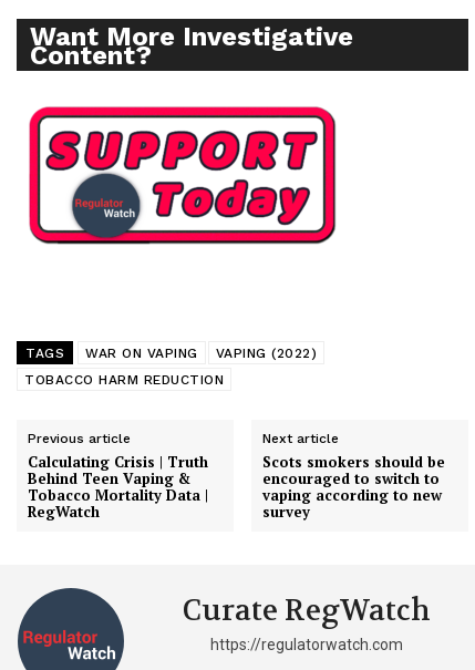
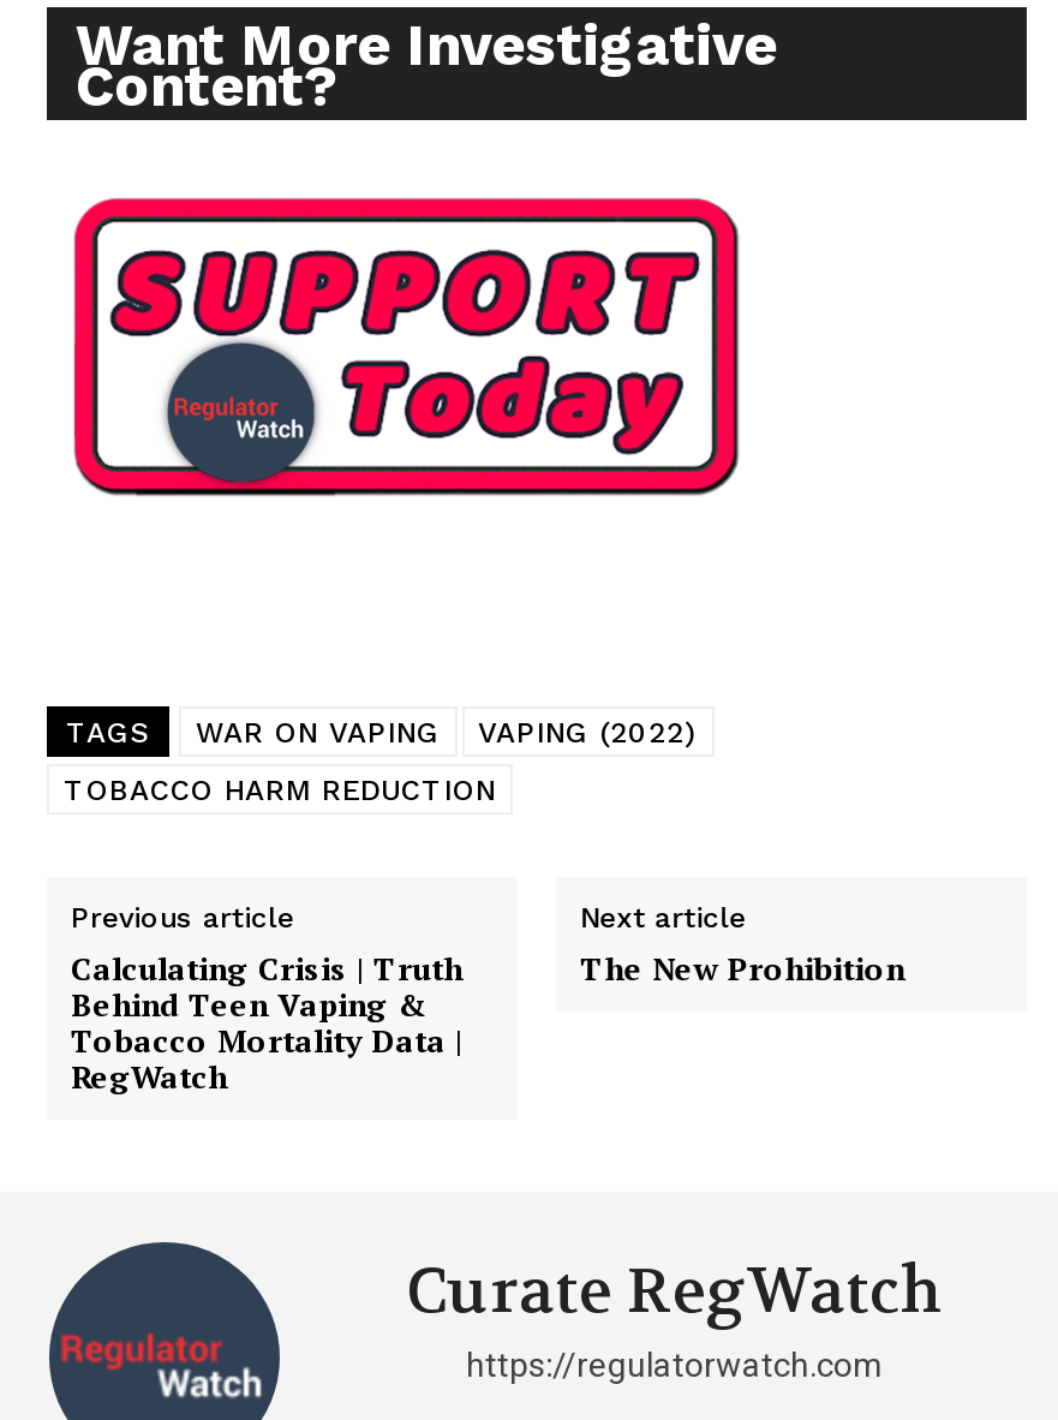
- Scots smokers should be
- encouraged to switch to
- vaping according to new
- survey
+ The New Prohibition
